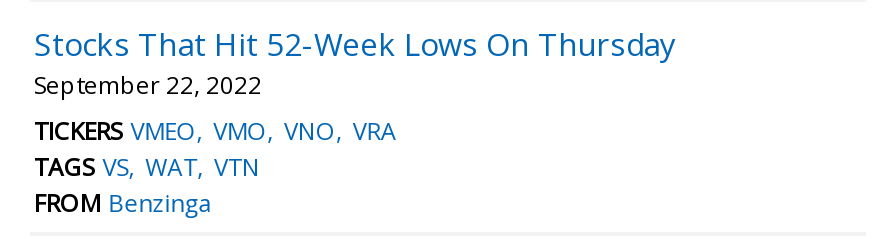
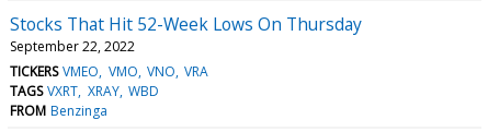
- TAGS VS WAT VTN
+ TAGS VXRT XRAY WBD
